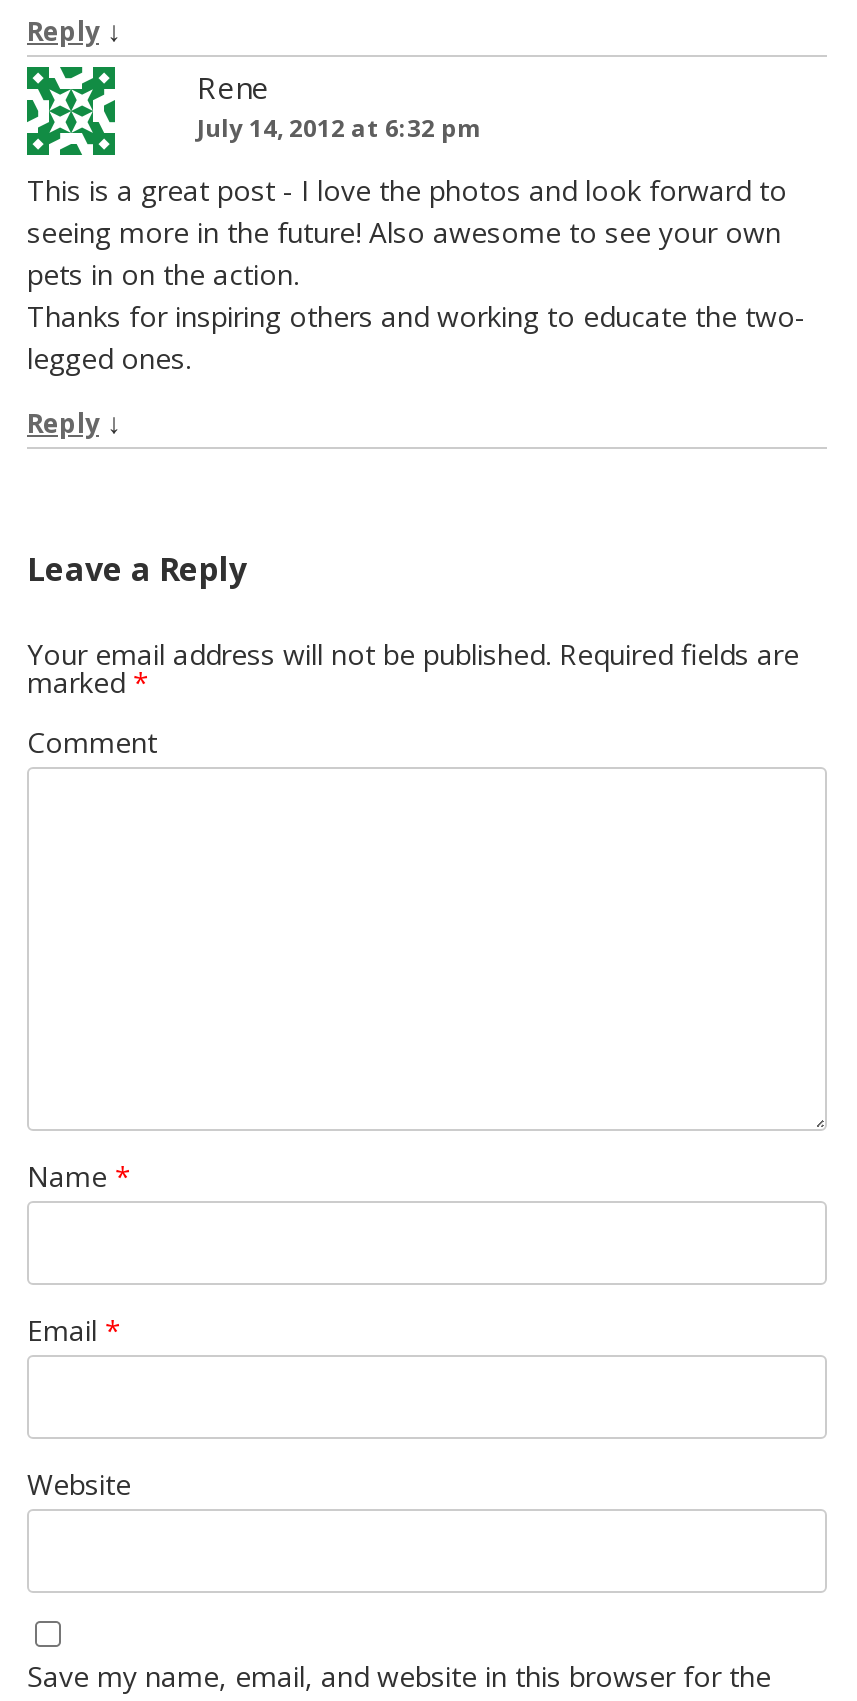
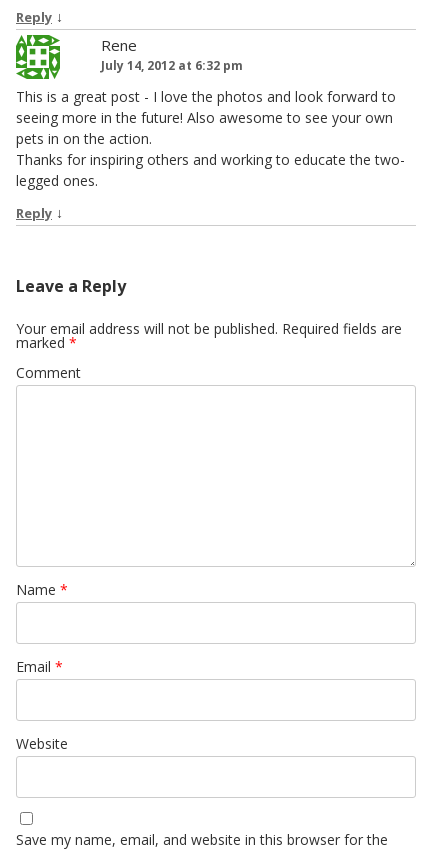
- [image]
+ [image]
